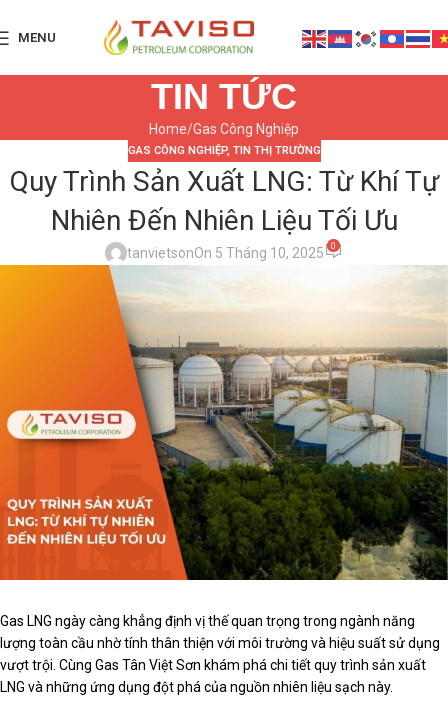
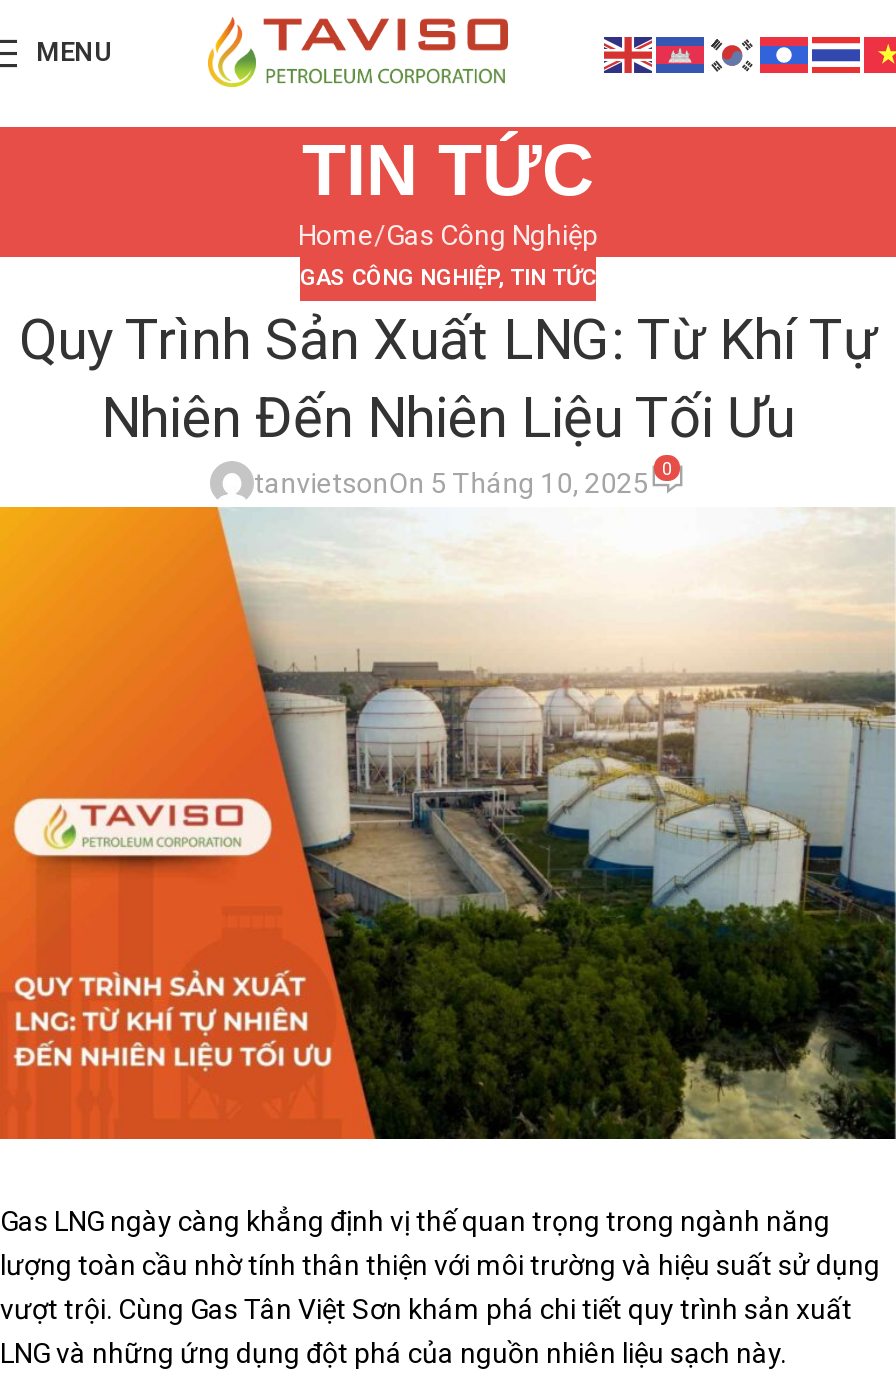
- GAS CÔNG NGHIỆP, TIN THỊ TRƯỜNG
+ GAS CÔNG NGHIỆP, TIN TỨC
